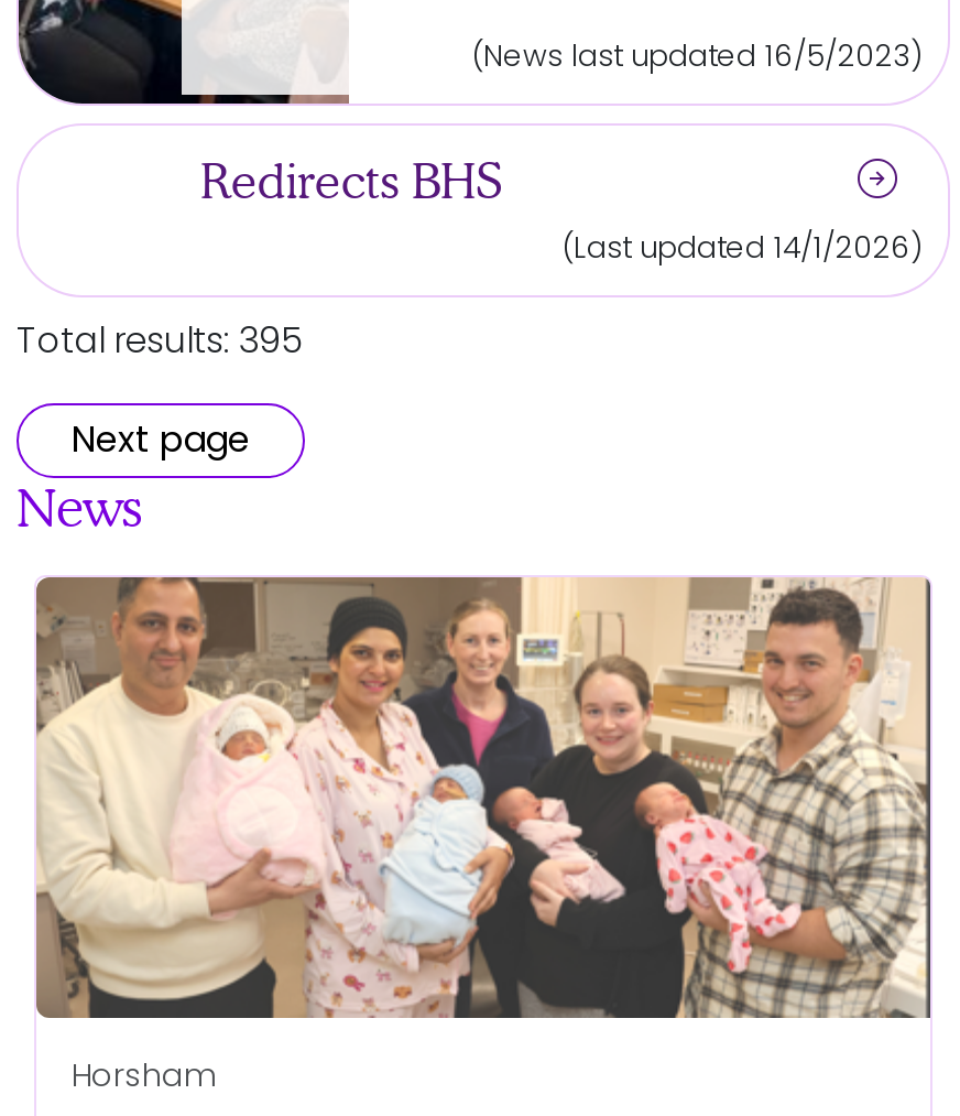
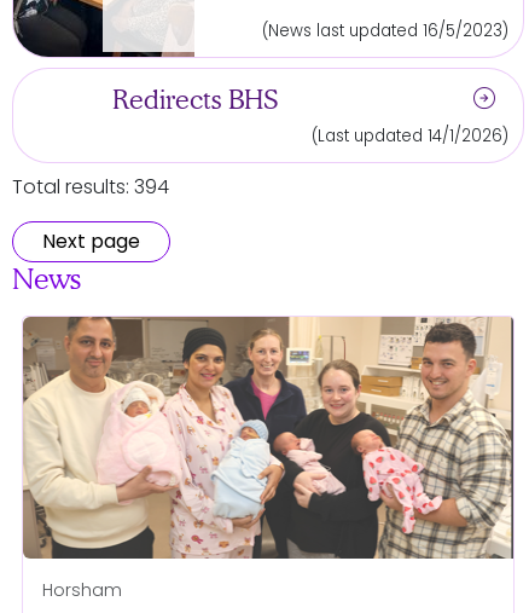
- Total results: 395
+ Total results: 394
